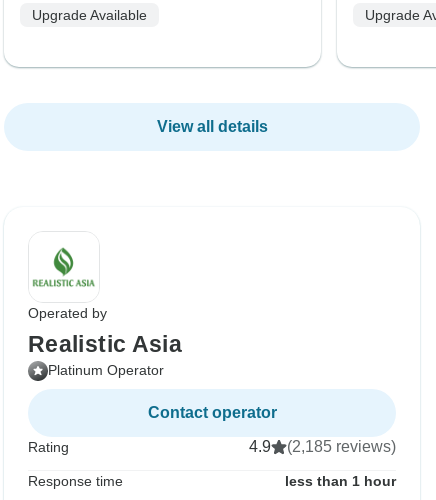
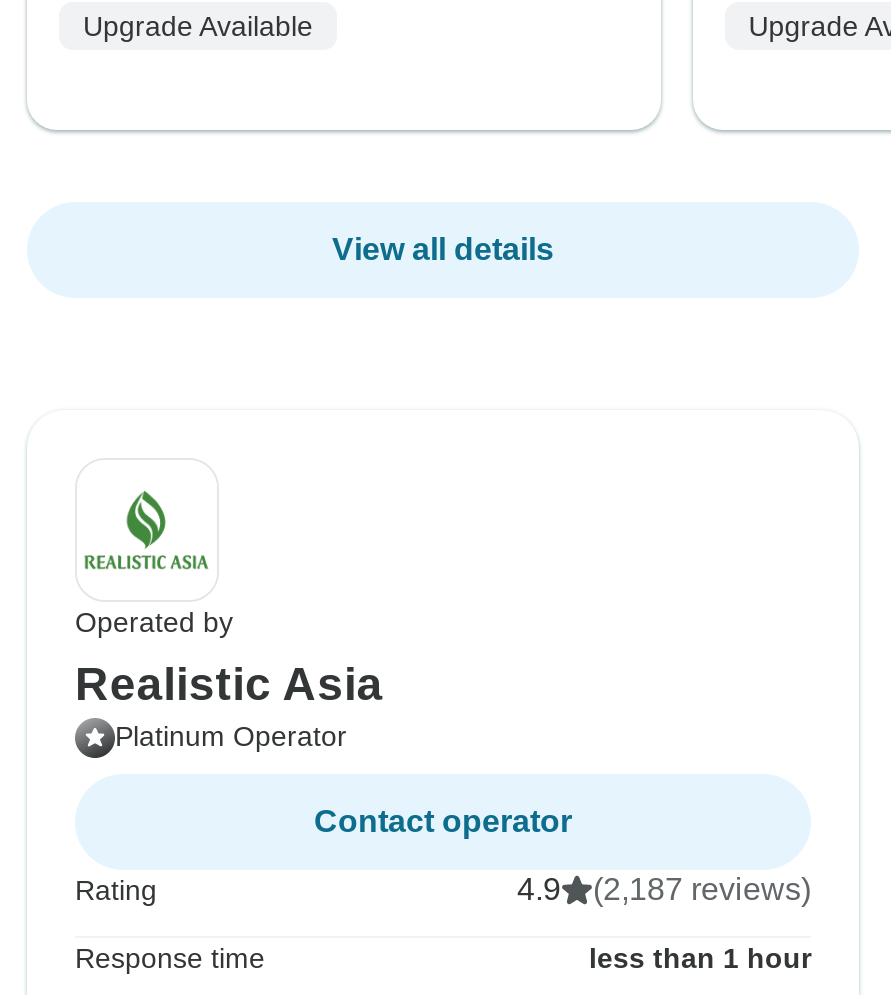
- 4.9 (2,185 reviews)
+ 4.9 (2,187 reviews)
